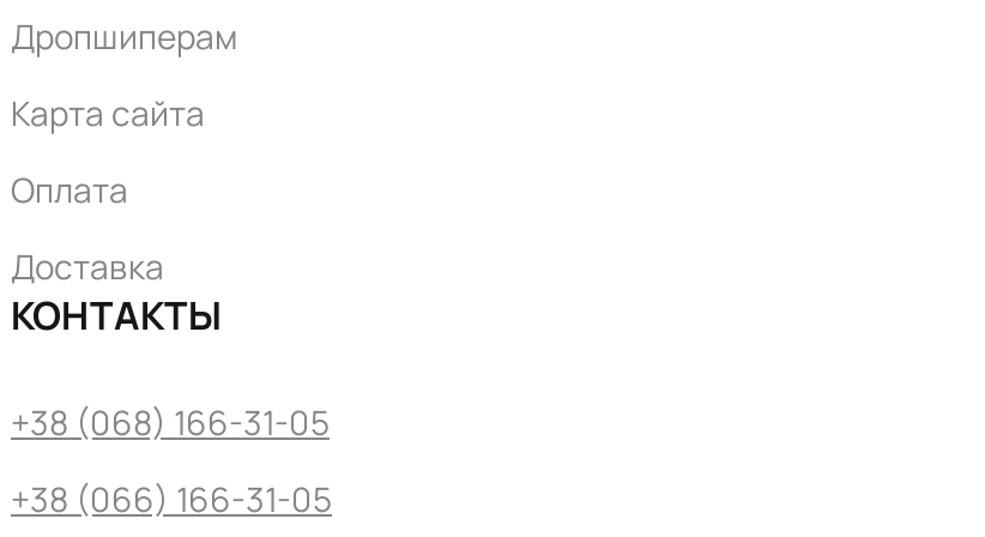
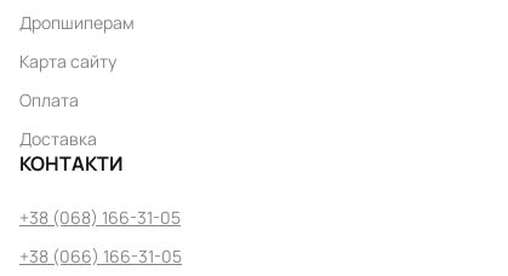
- Карта сайта
+ Карта сайту

- КОНТАКТЫ
+ КОНТАКТИ
